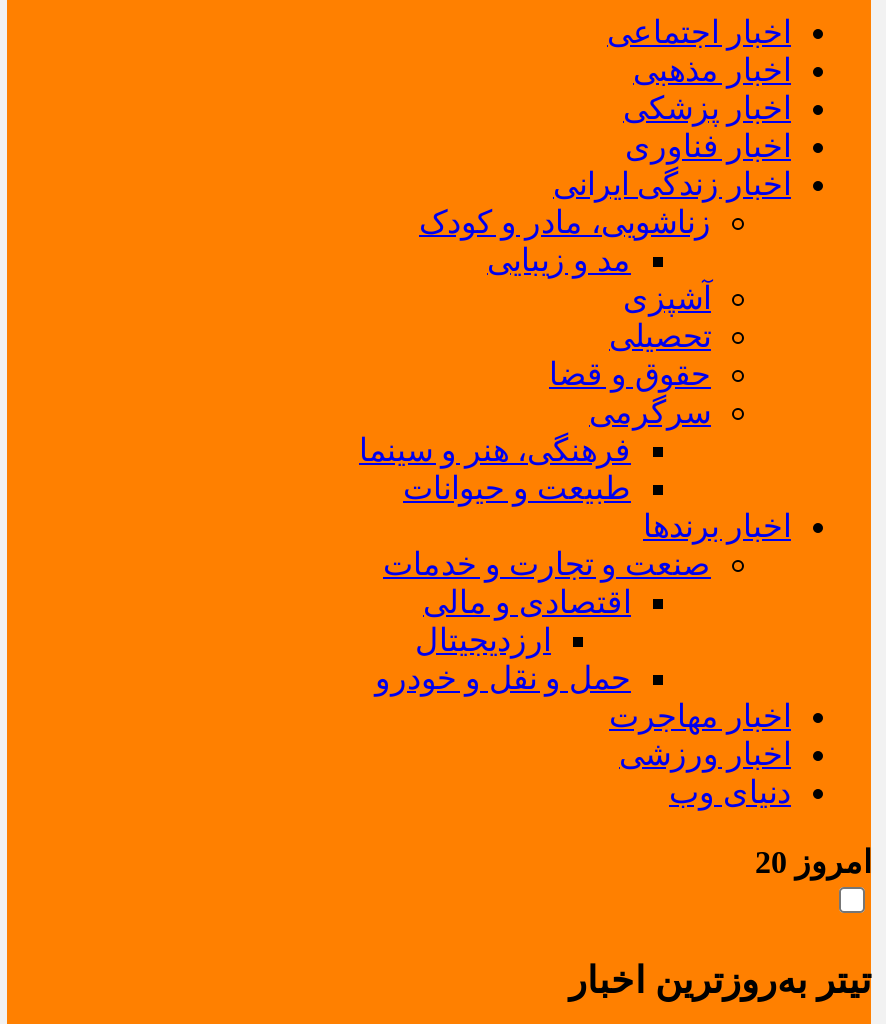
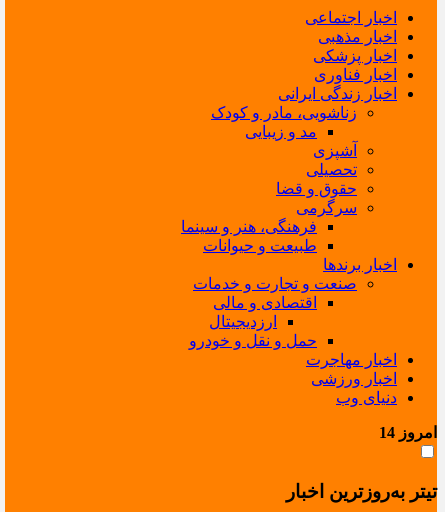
- امروز 20
+ امروز 14
